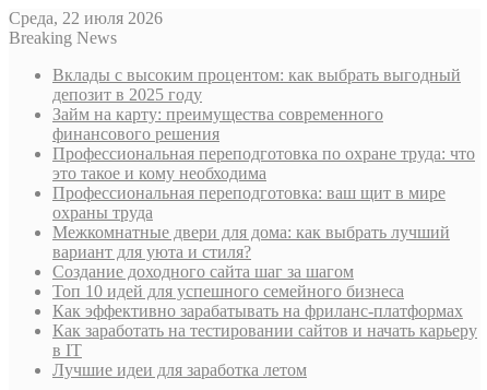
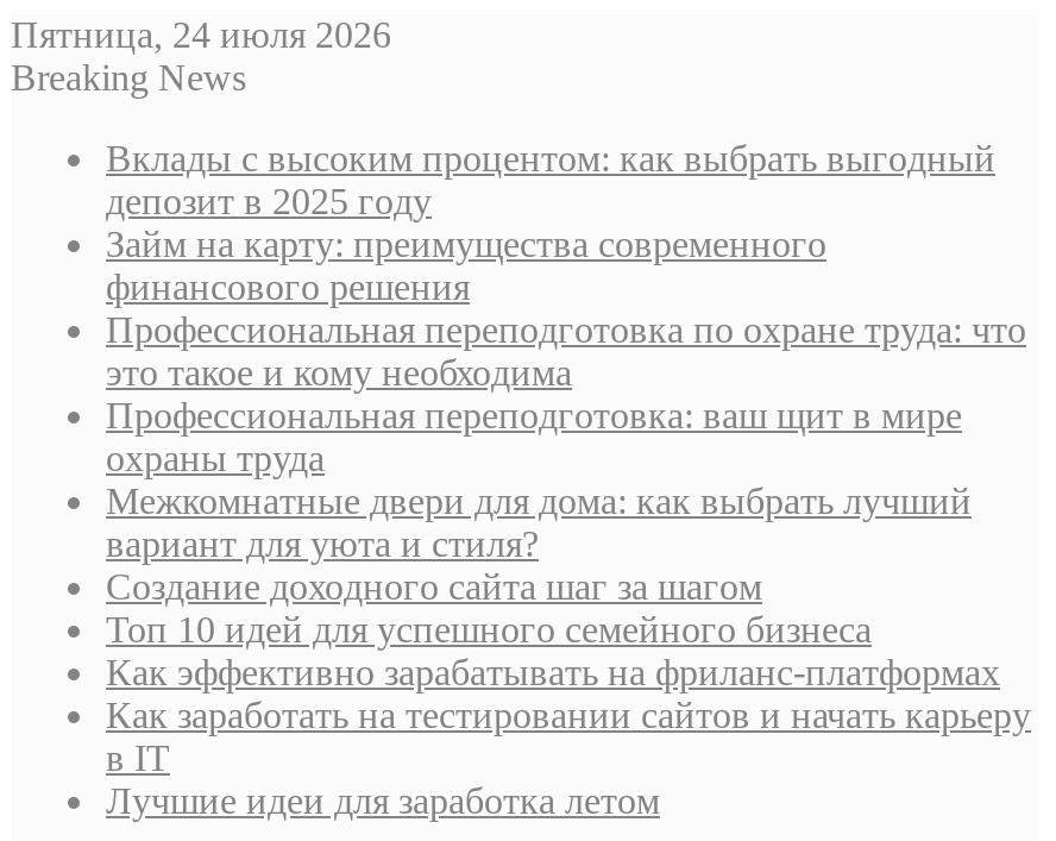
- Среда, 22 июля 2026
+ Пятница, 24 июля 2026
